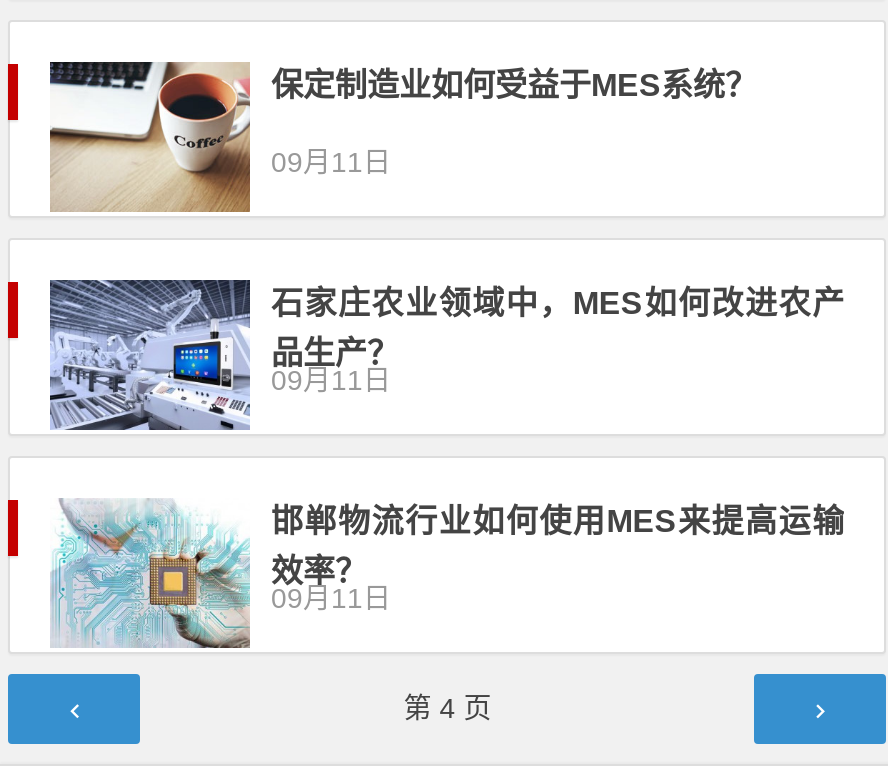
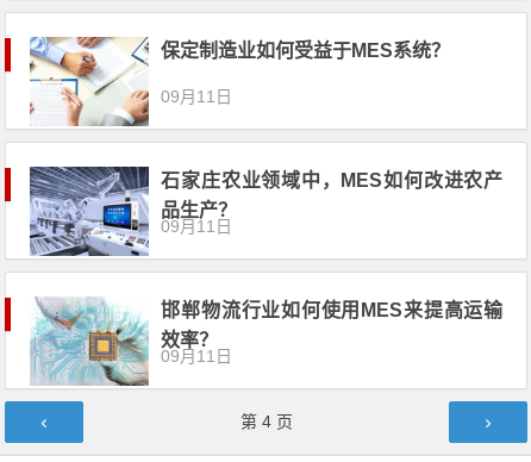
- [image]
+ [image]
